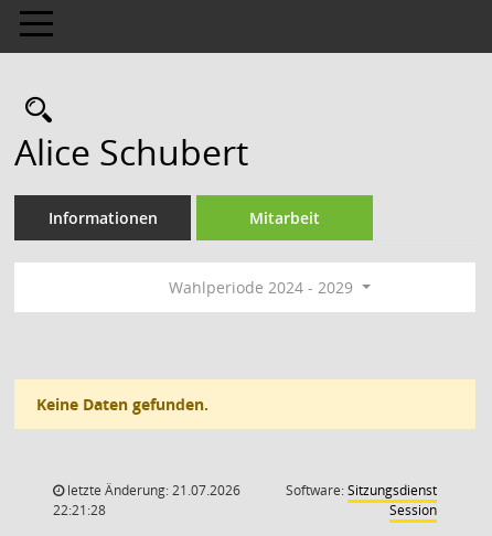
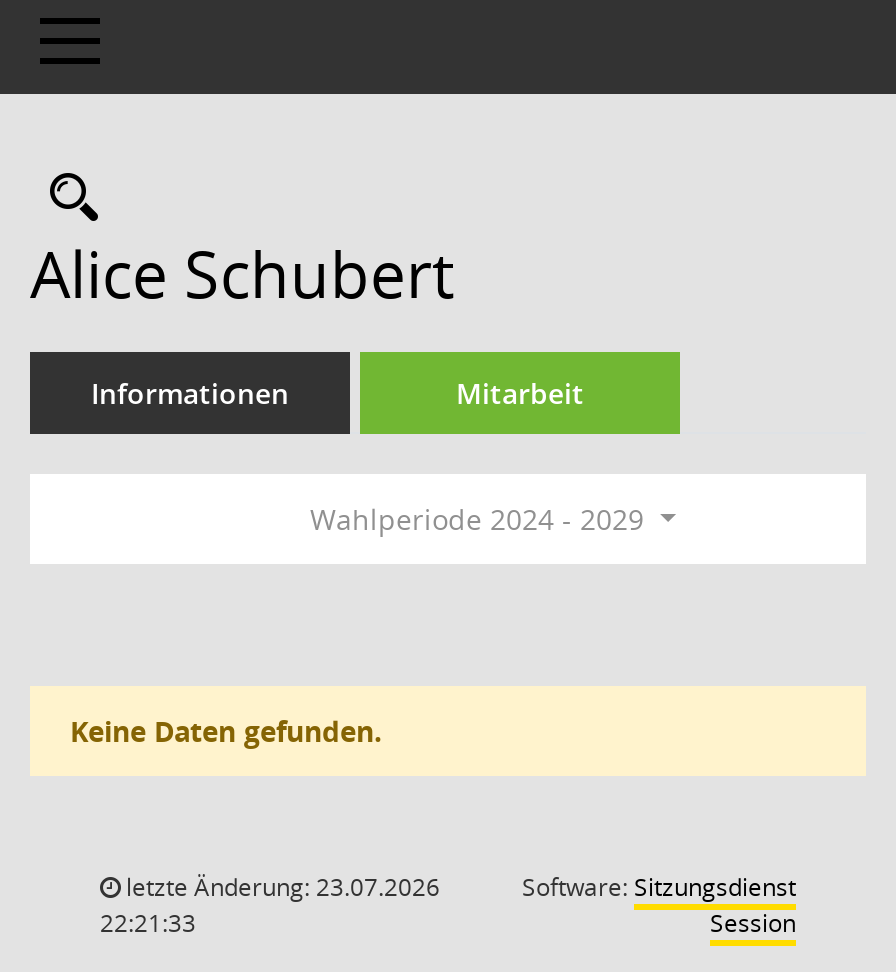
- letzte Änderung: 21.07.2026
+ letzte Änderung: 23.07.2026

- 22:21:28
+ 22:21:33
